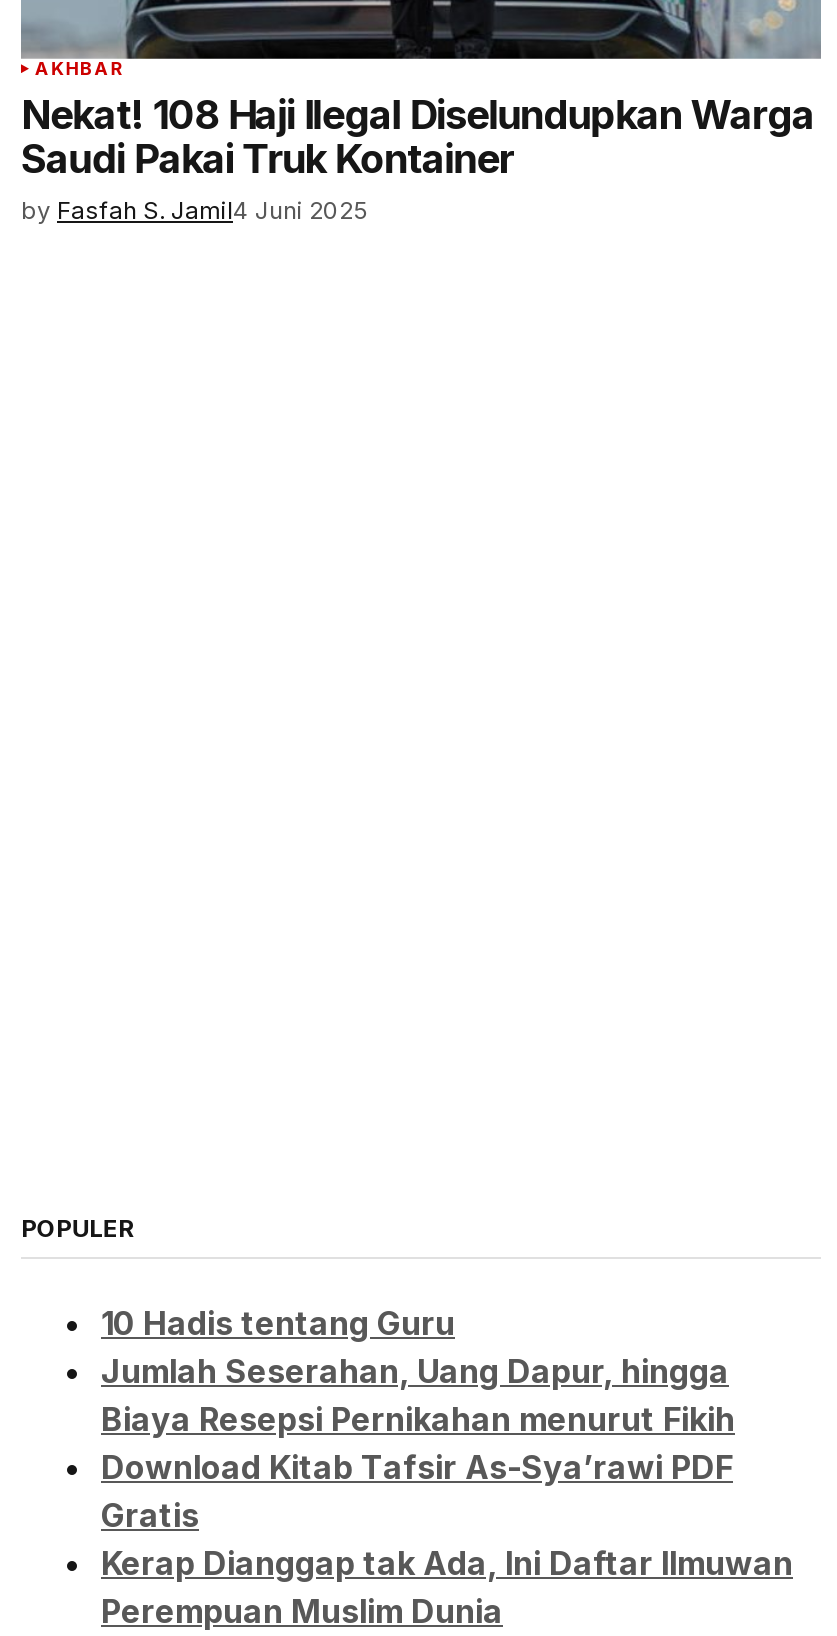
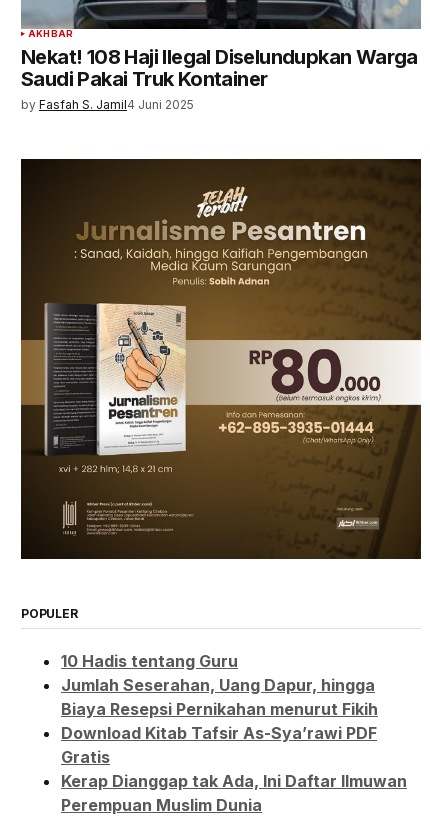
+ [image]
